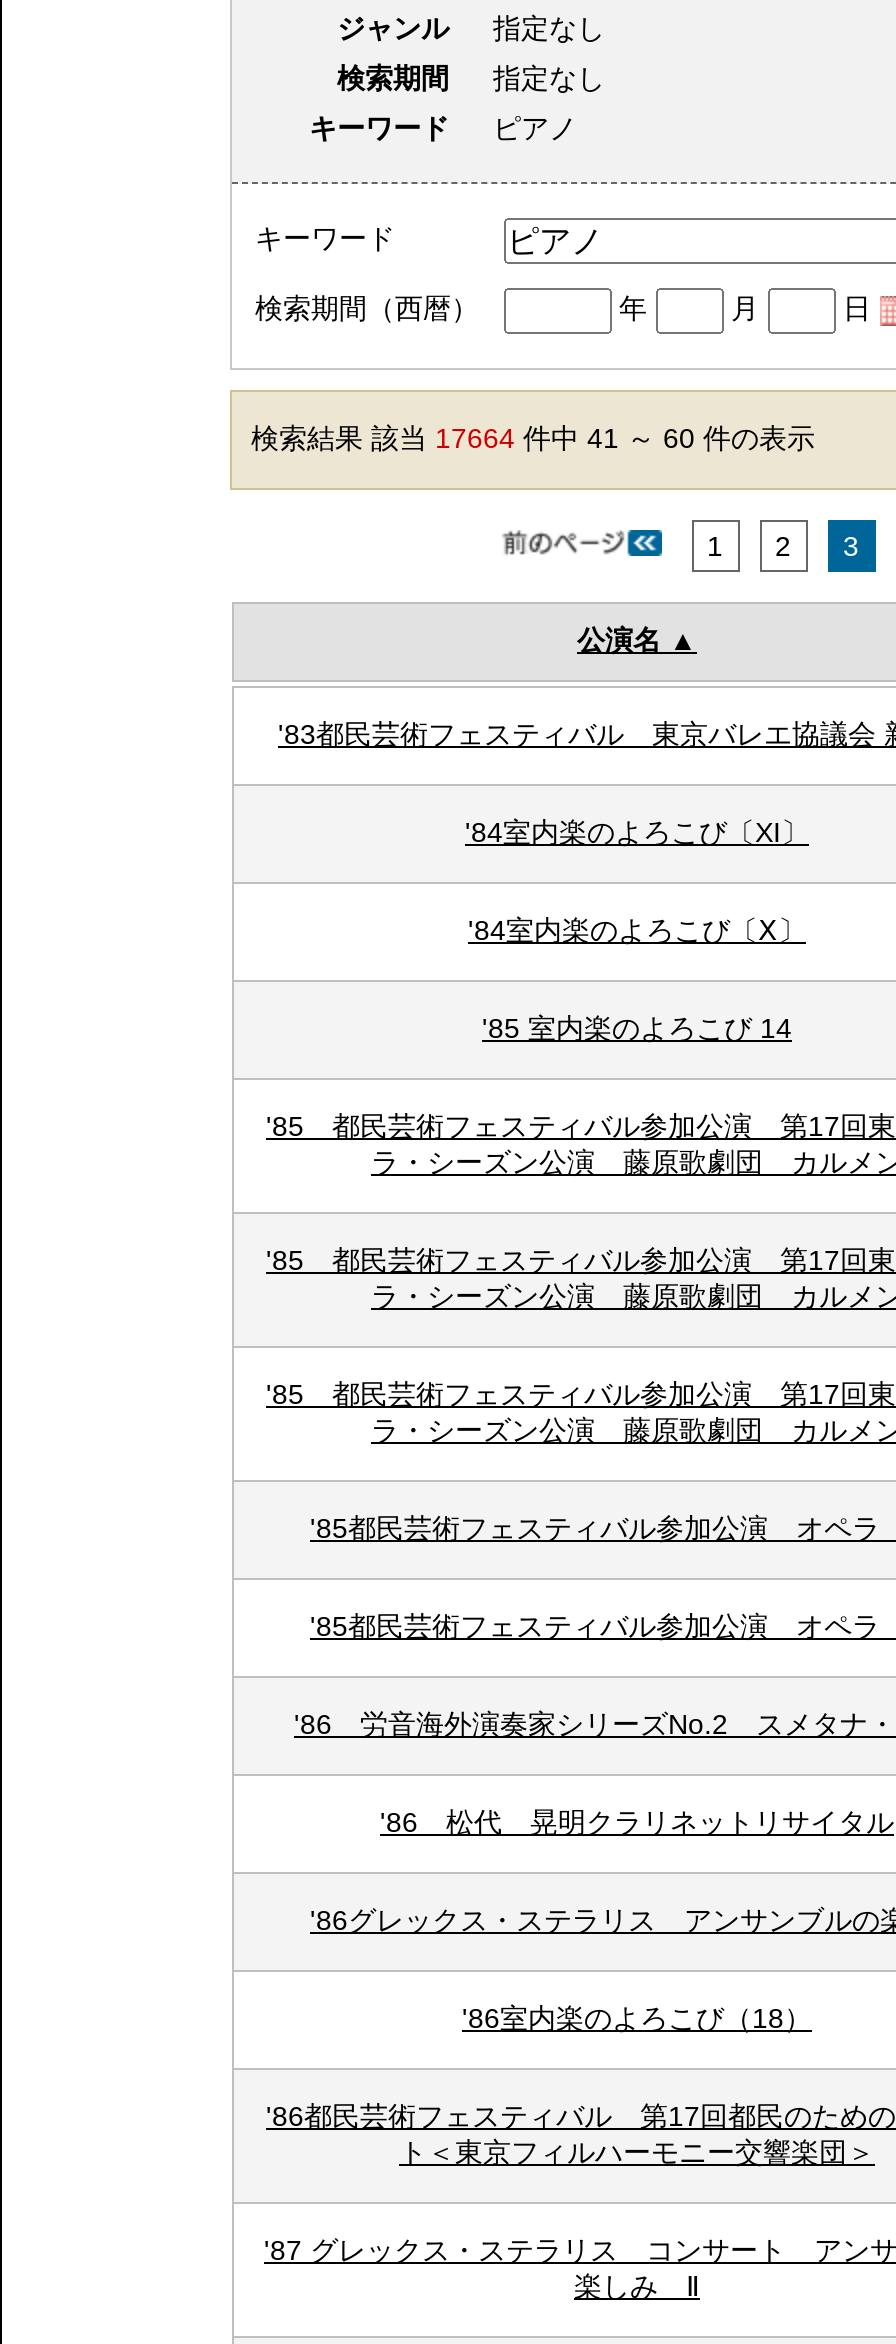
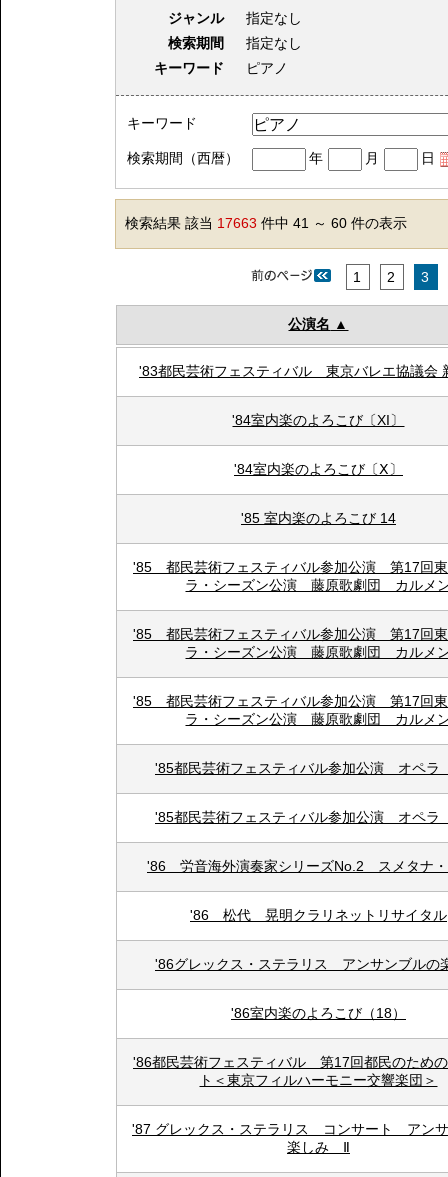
- 検索結果 該当17664件中 41 ～ 60 件の表示
+ 検索結果 該当17663件中 41 ～ 60 件の表示
